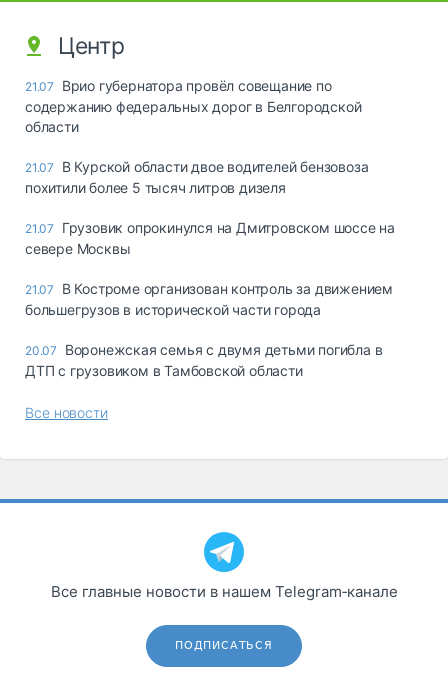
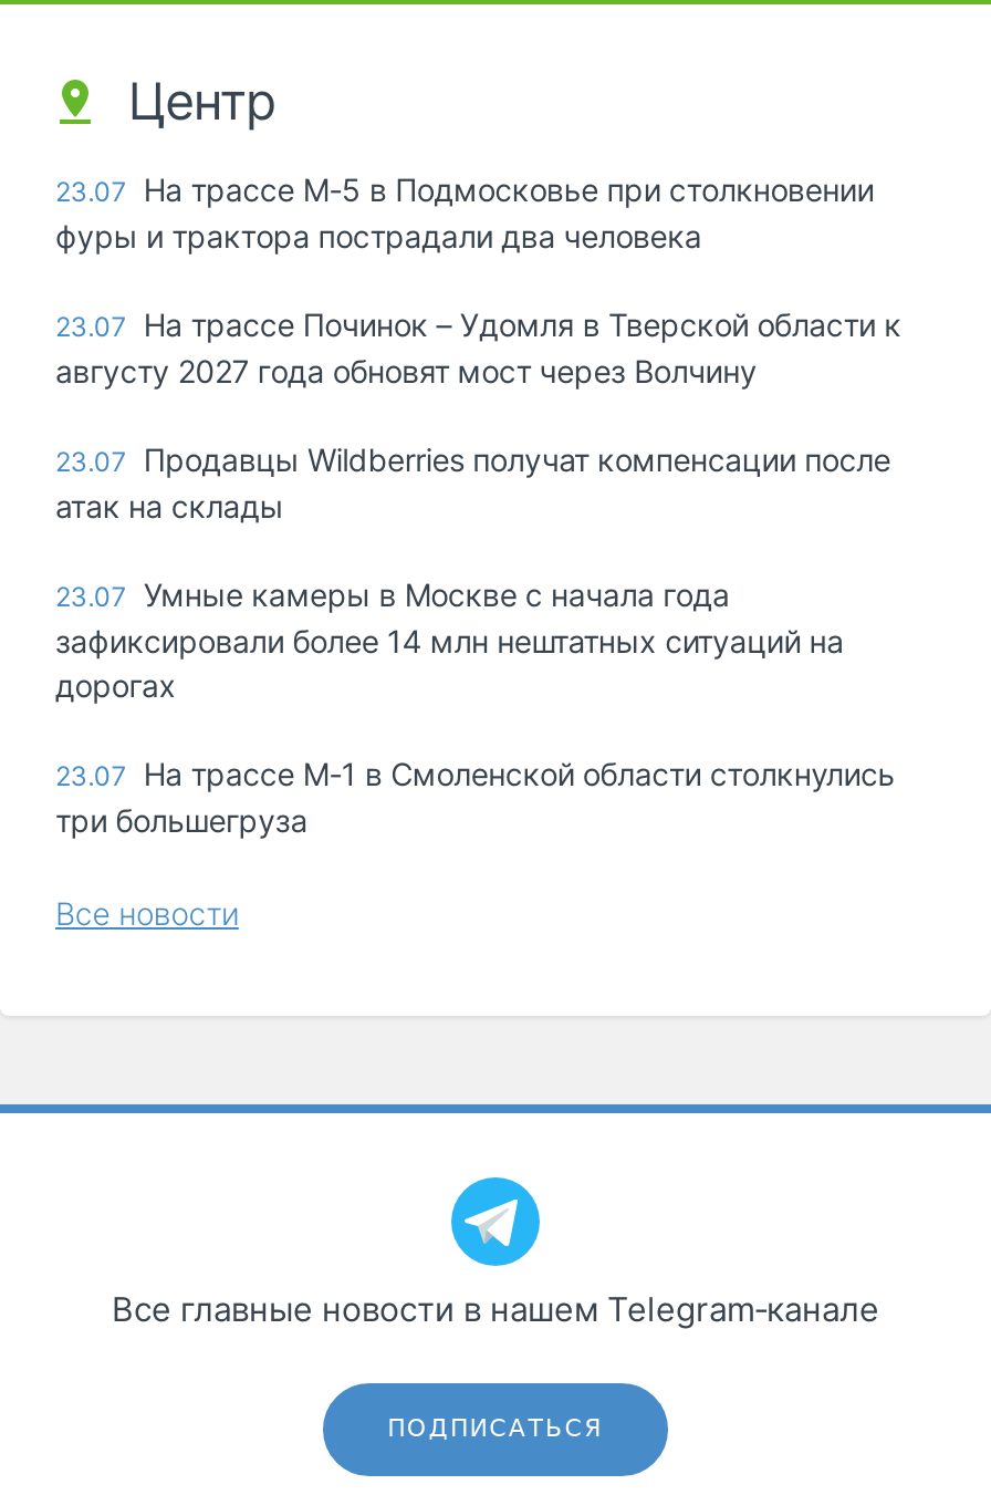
- 21.07 Врио губернатора провёл совещание по
- содержанию федеральных дорог в Белгородской
- области
+ 23.07 На трассе М-5 в Подмосковье при столкновении
+ фуры и трактора пострадали два человека

- 21.07 В Курской области двое водителей бензовоза
- похитили более 5 тысяч литров дизеля
+ 23.07 На трассе Починок – Удомля в Тверской области к
+ августу 2027 года обновят мост через Волчину

- 21.07 Грузовик опрокинулся на Дмитровском шоссе на
- севере Москвы
+ 23.07 Продавцы Wildberries получат компенсации после
+ атак на склады

- 21.07 В Костроме организован контроль за движением
- большегрузов в исторической части города
+ 23.07 Умные камеры в Москве с начала года
+ зафиксировали более 14 млн нештатных ситуаций на
+ дорогах

- 20.07 Воронежская семья с двумя детьми погибла в
- ДТП с грузовиком в Тамбовской области
+ 23.07 На трассе М-1 в Смоленской области столкнулись
+ три большегруза
